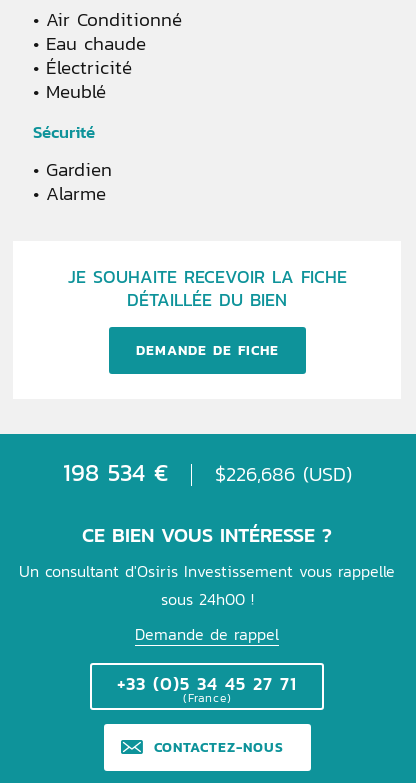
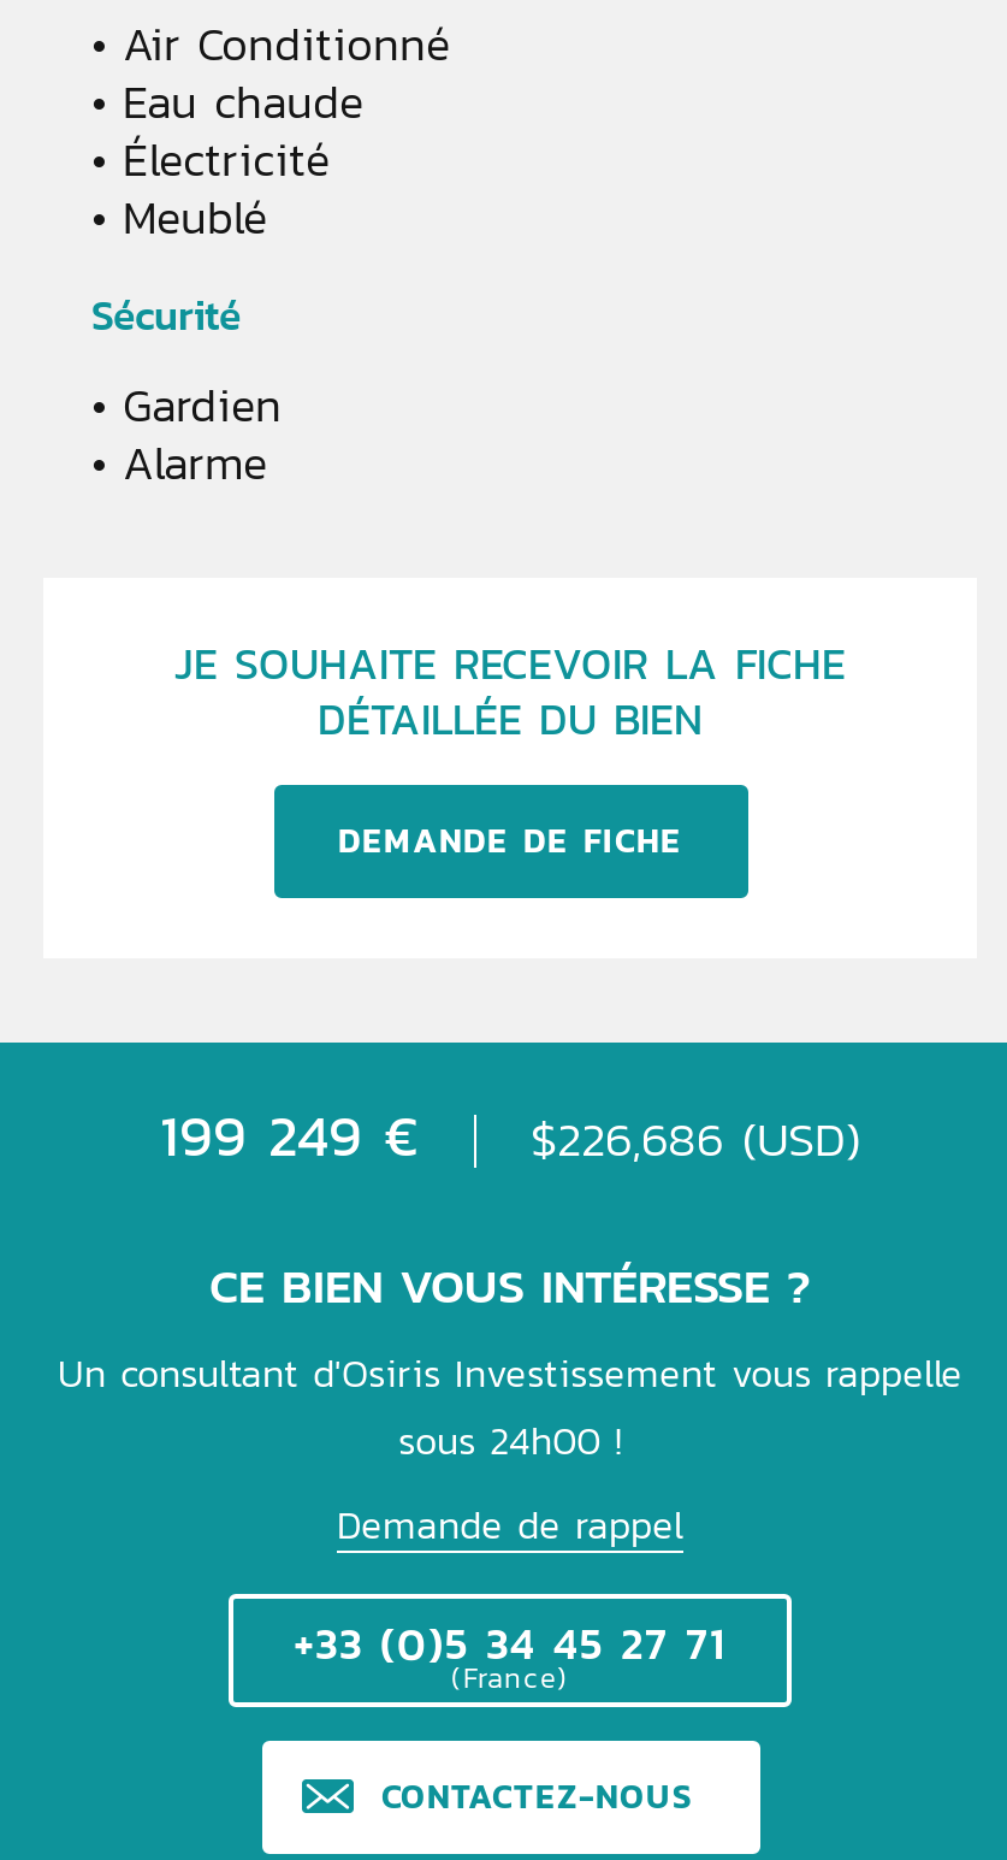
- 198 534 € $226,686 (USD)
+ 199 249 € $226,686 (USD)
